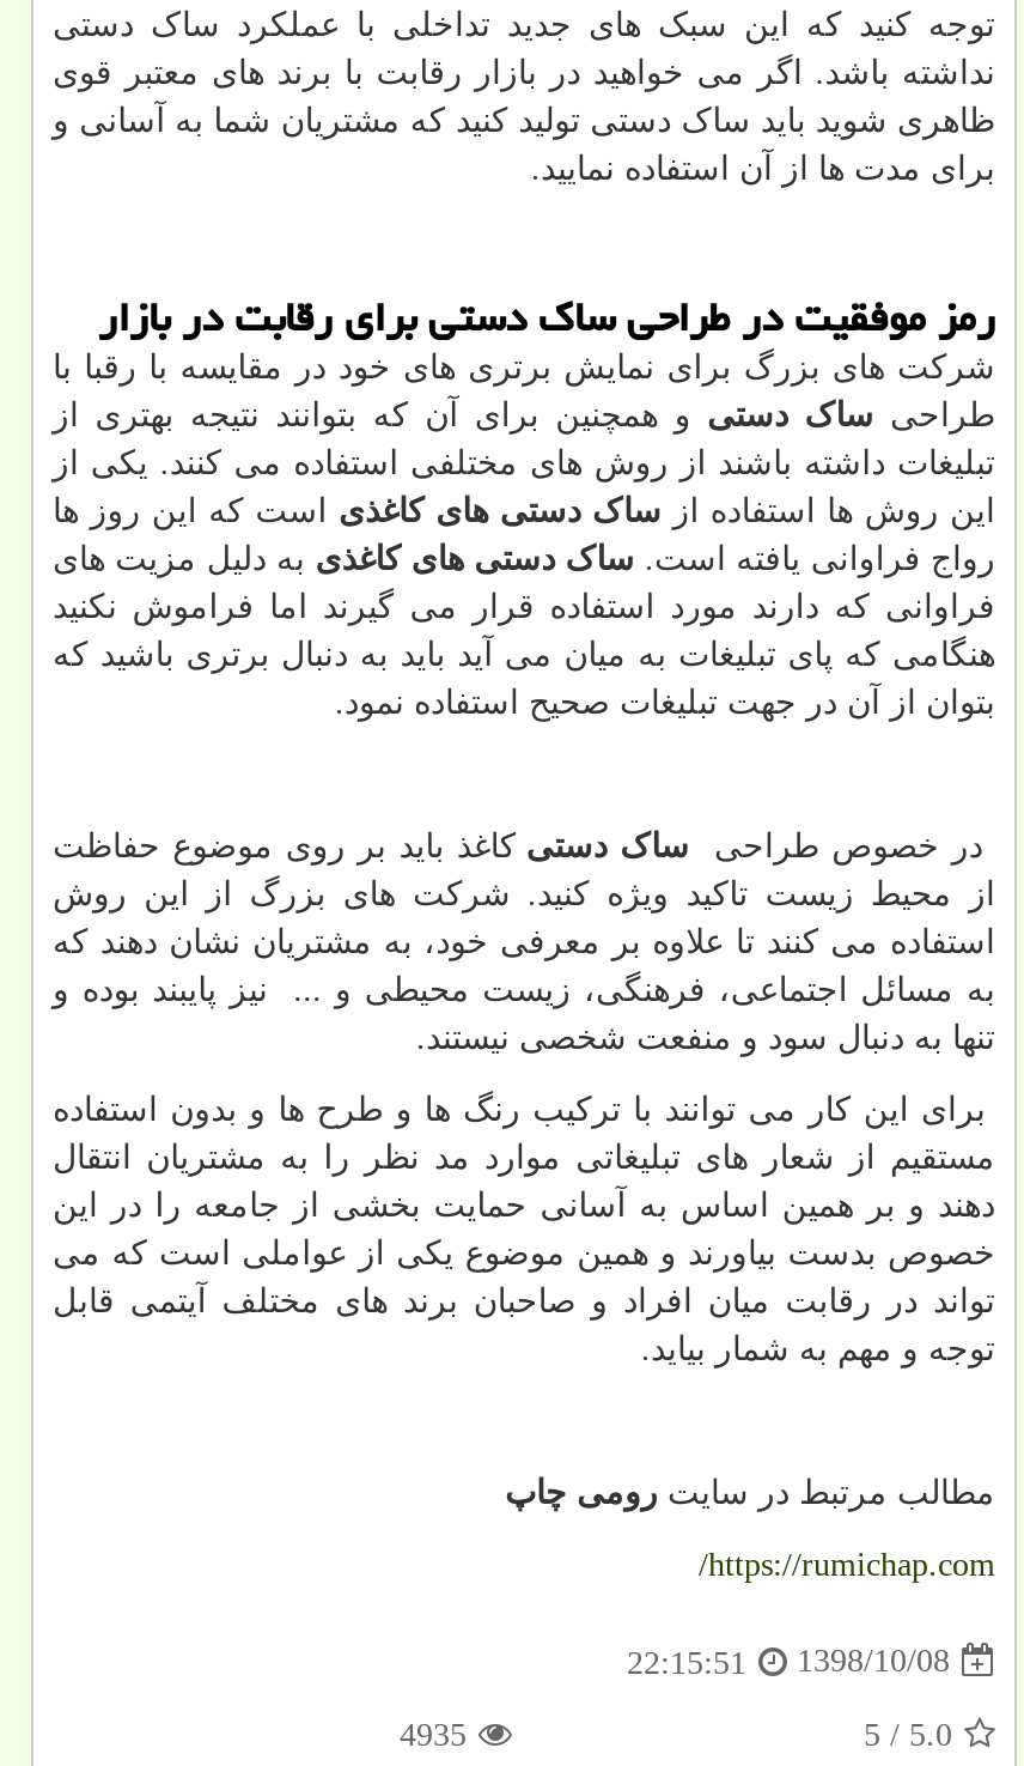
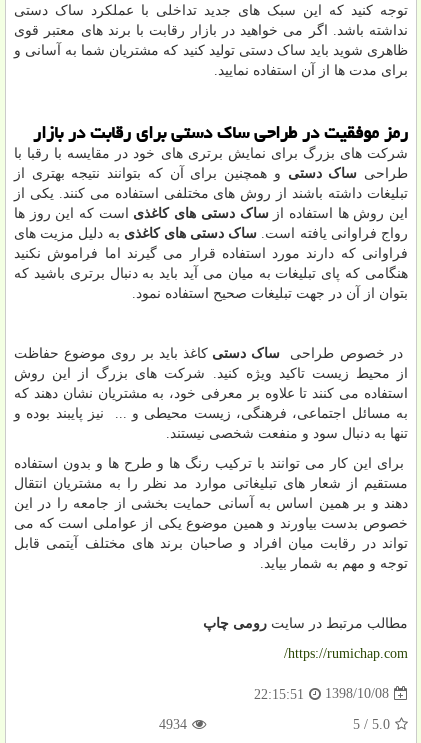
- 4935
+ 4934
